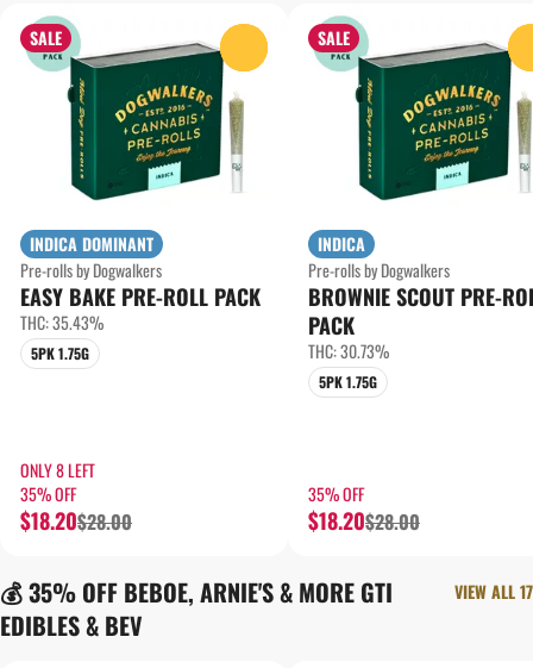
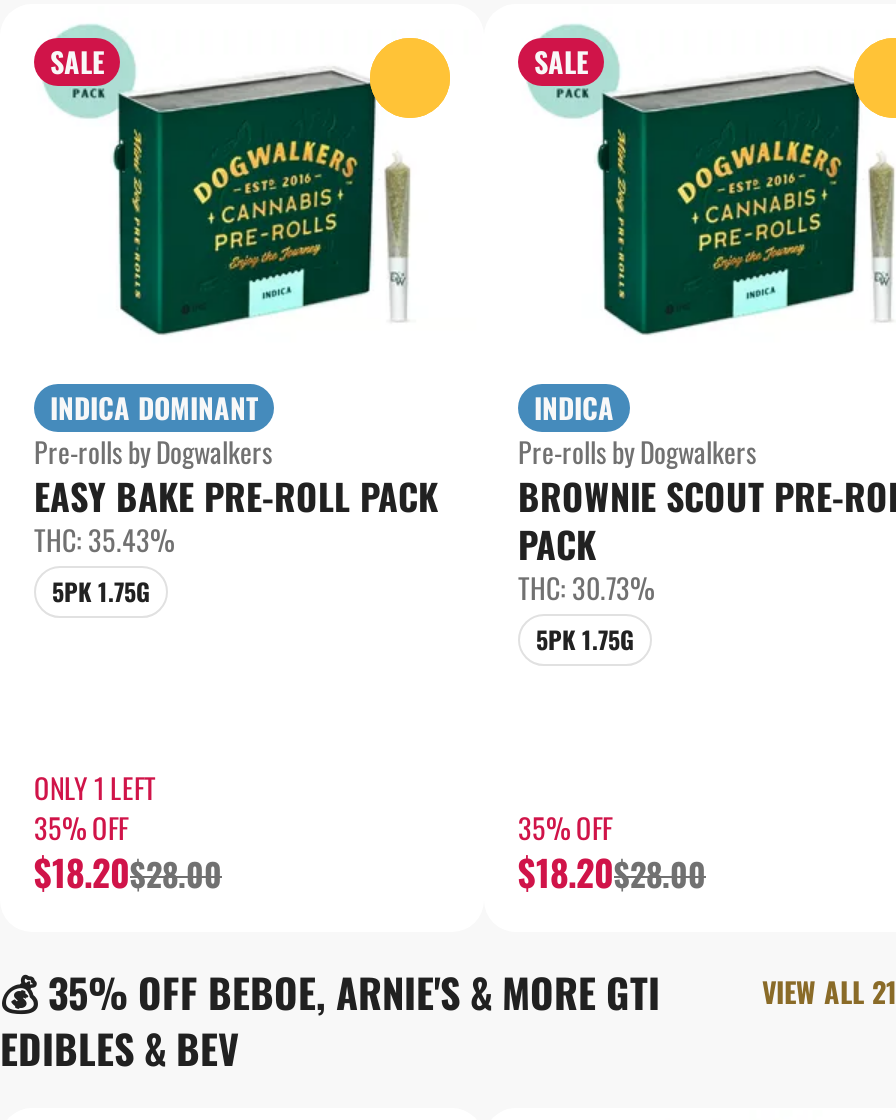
- ONLY 8 LEFT
+ ONLY 1 LEFT

- VIEW ALL 17
+ VIEW ALL 21
